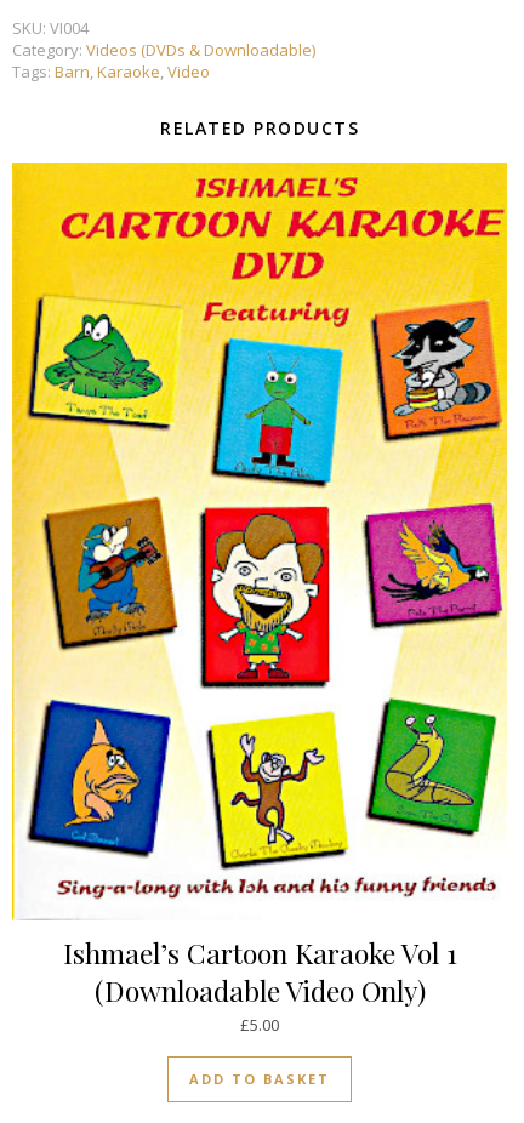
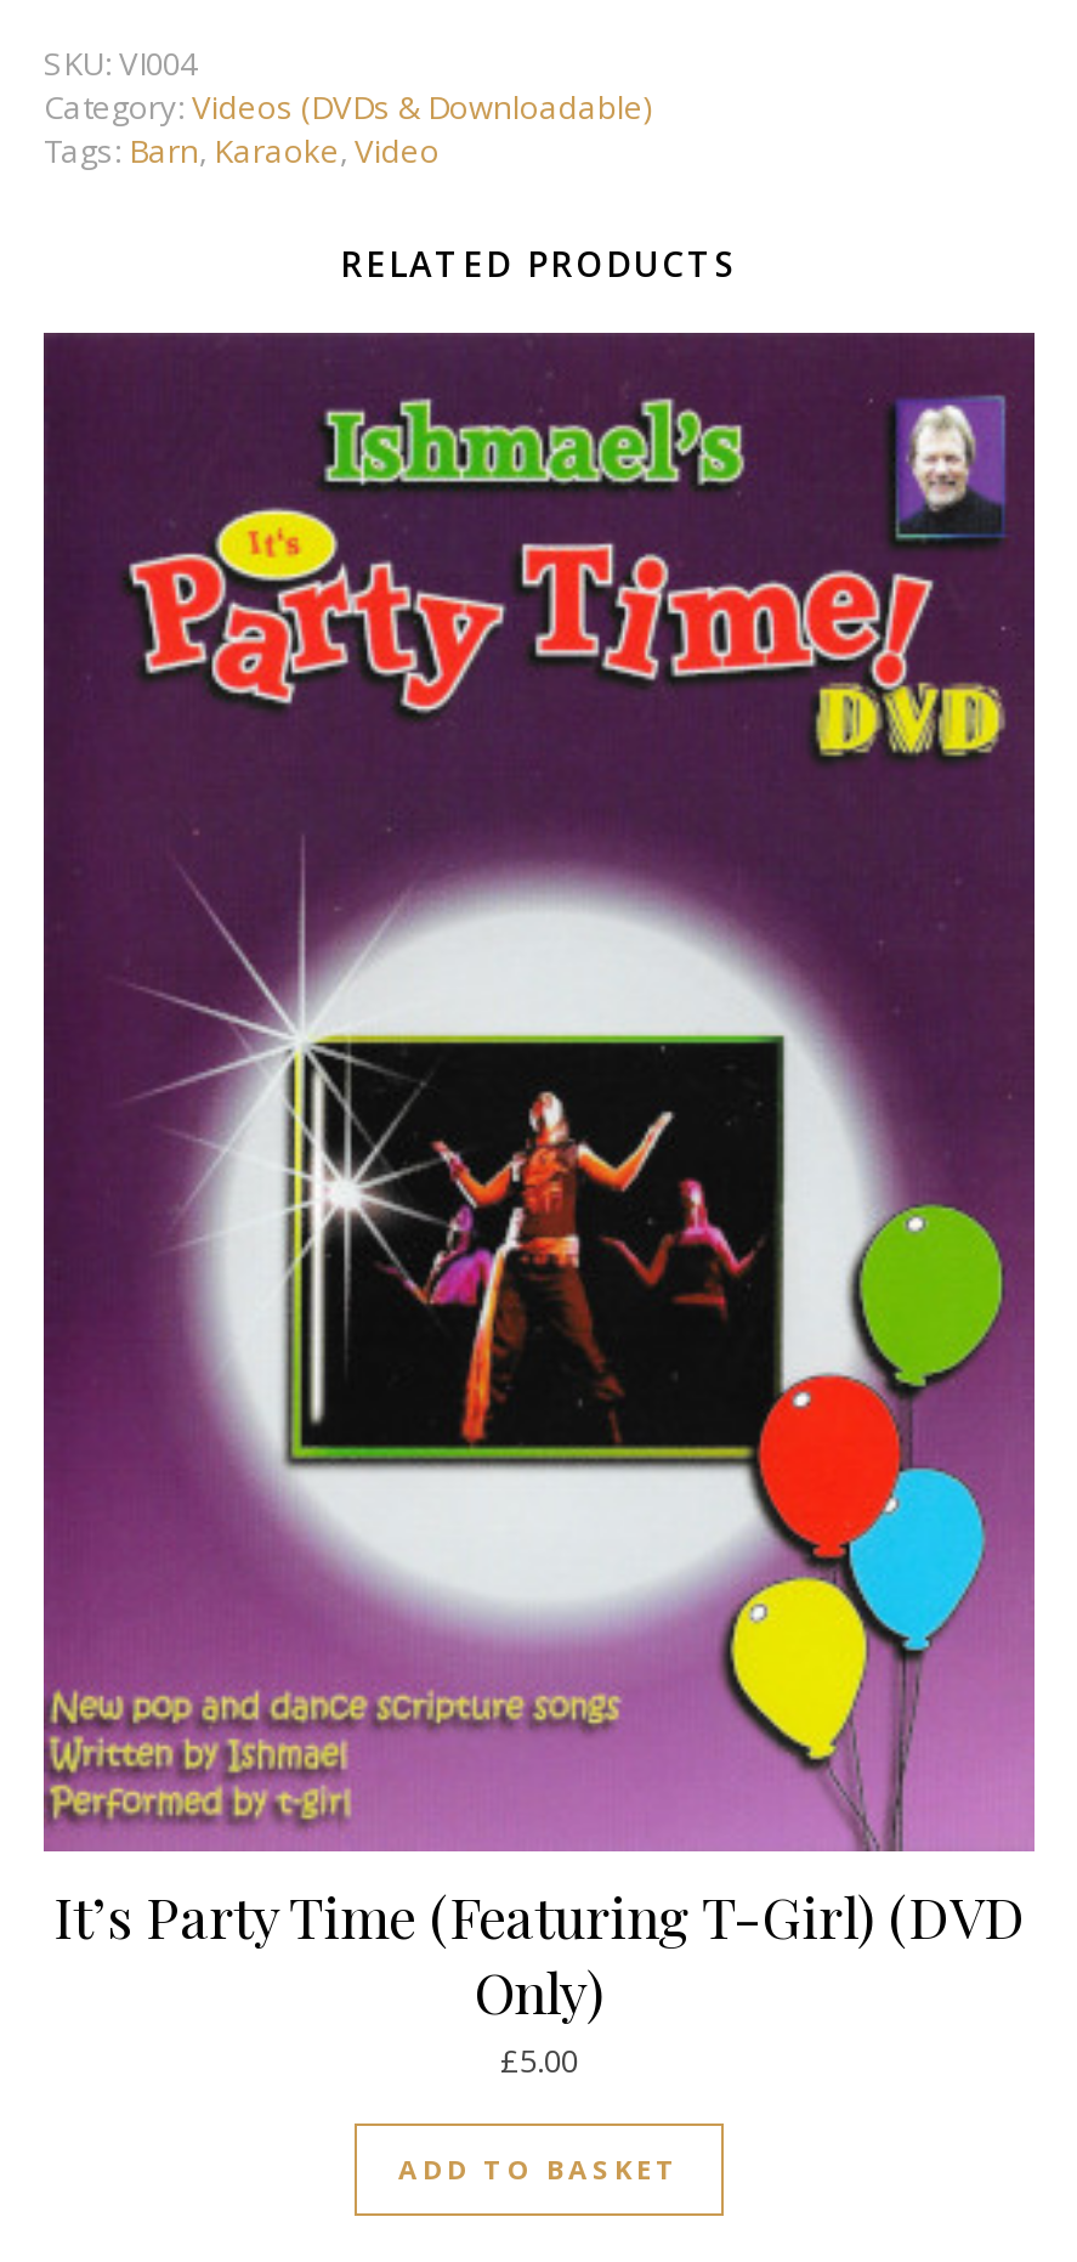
- [image]
- Ishmael’s Cartoon Karaoke Vol 1
- (Downloadable Video Only)
+ [image]
+ It’s Party Time (Featuring T-Girl) (DVD
+ Only)
